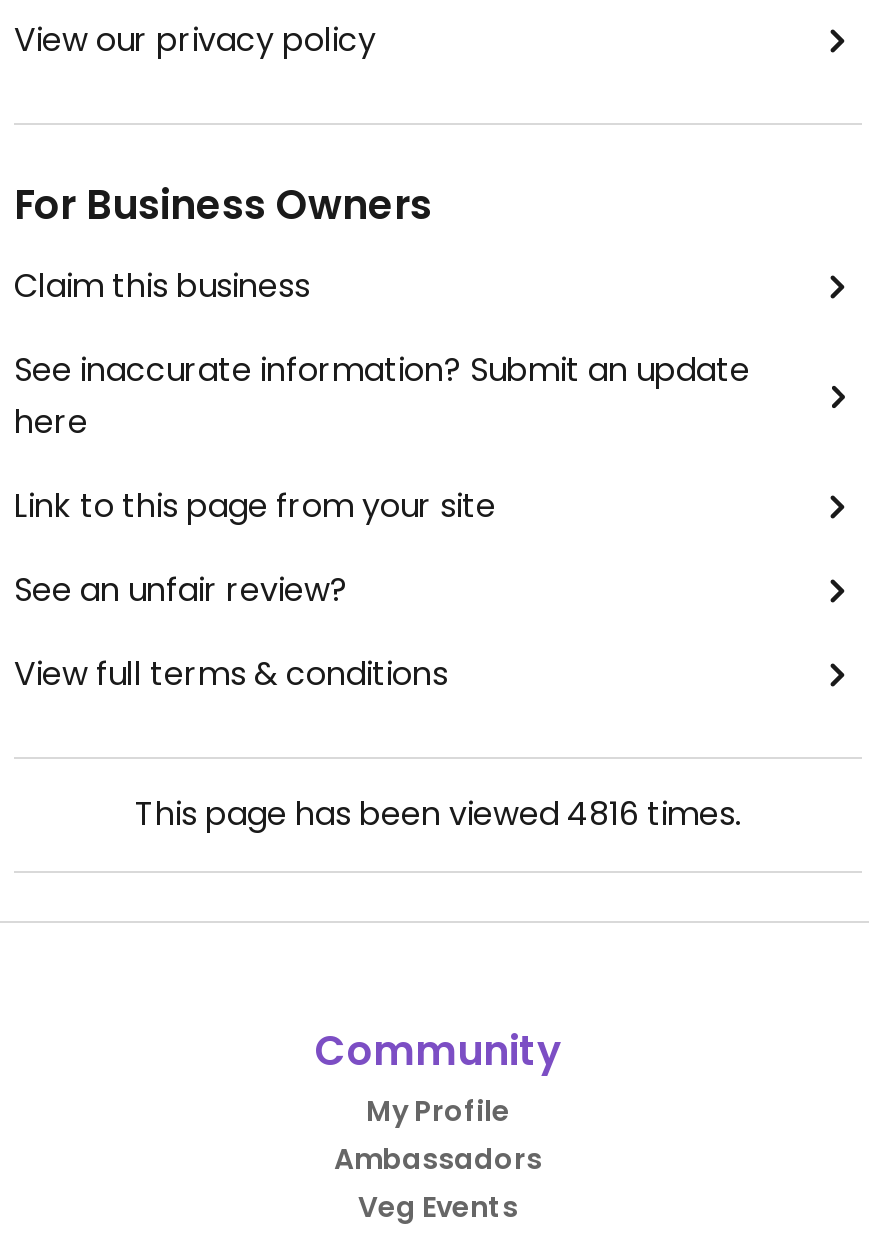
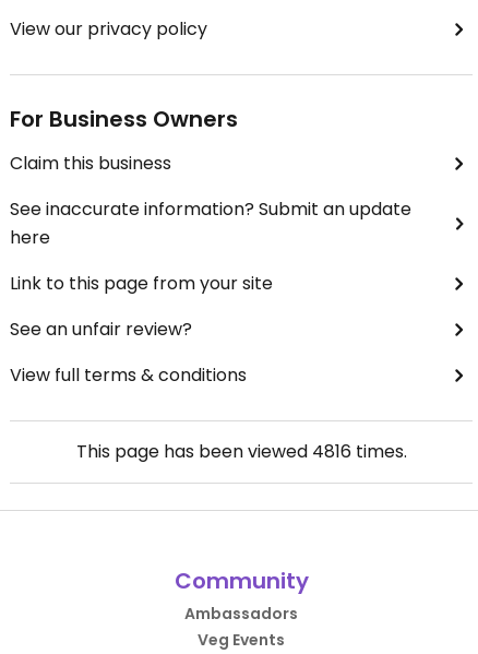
- My Profile
